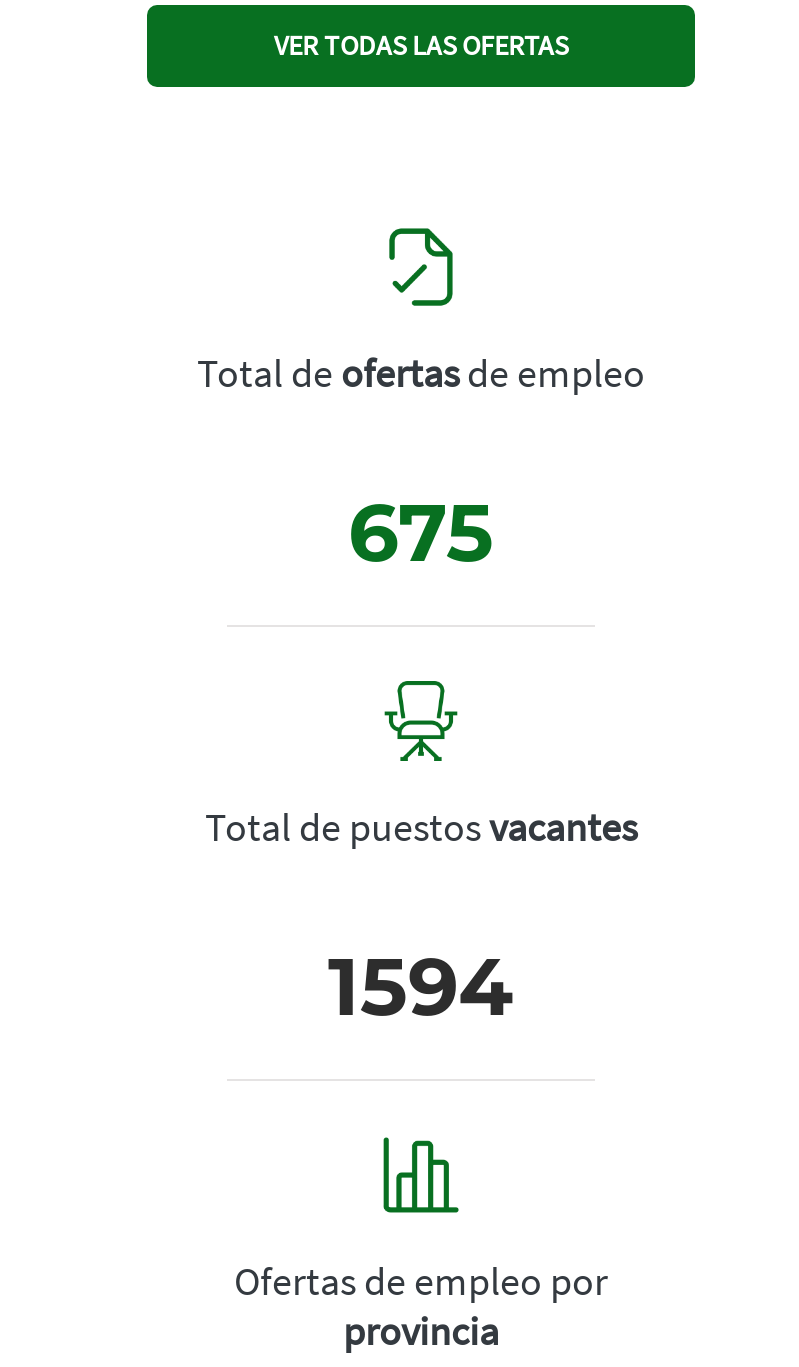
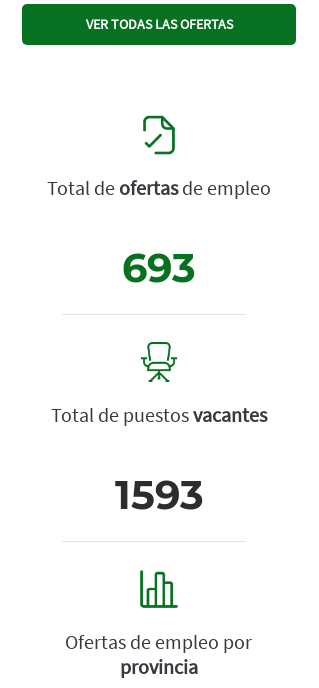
- 675
+ 693

- 1594
+ 1593
